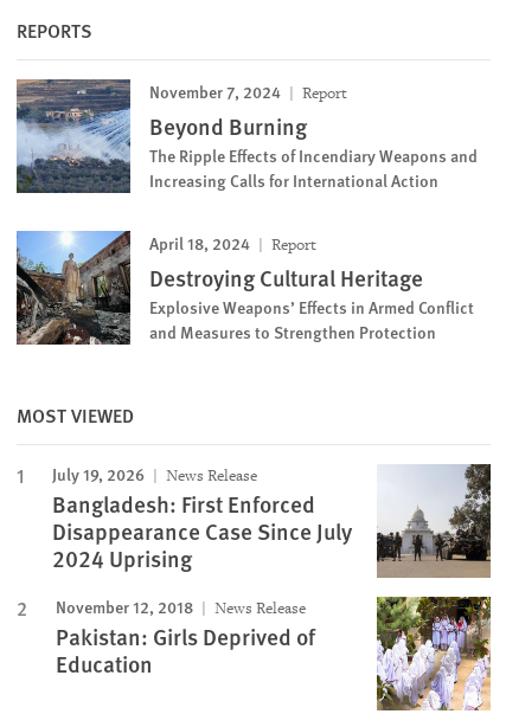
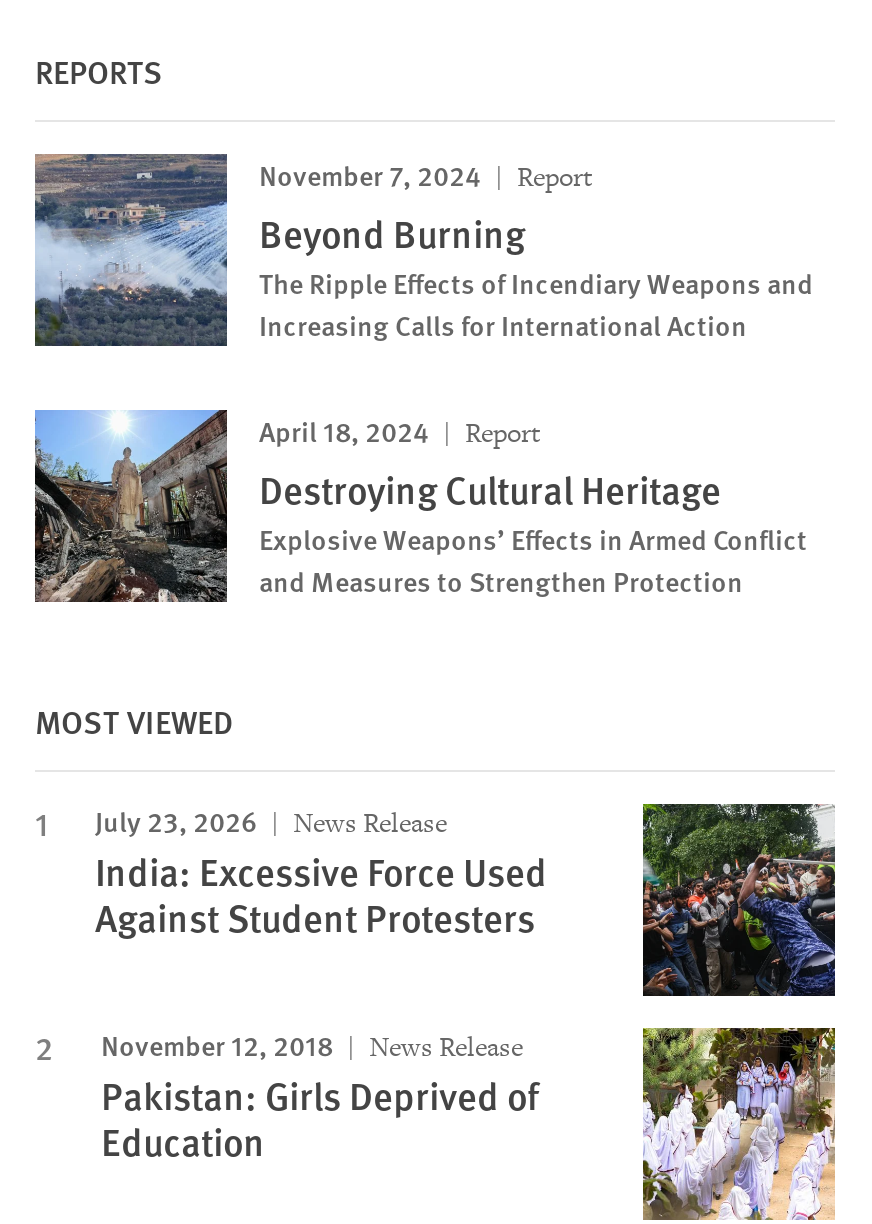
- July 19, 2026 News Release
+ July 23, 2026 News Release

- [image]
+ [image]

- Bangladesh: First Enforced
- Disappearance Case Since July
- 2024 Uprising
+ India: Excessive Force Used
+ Against Student Protesters
